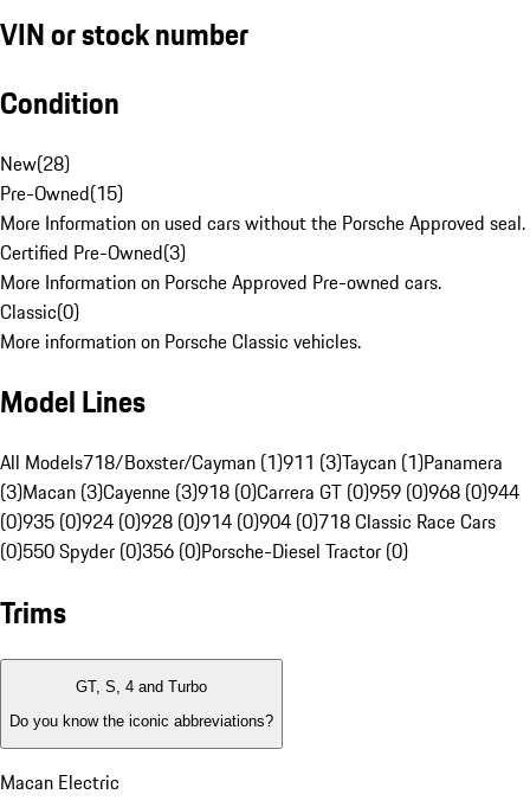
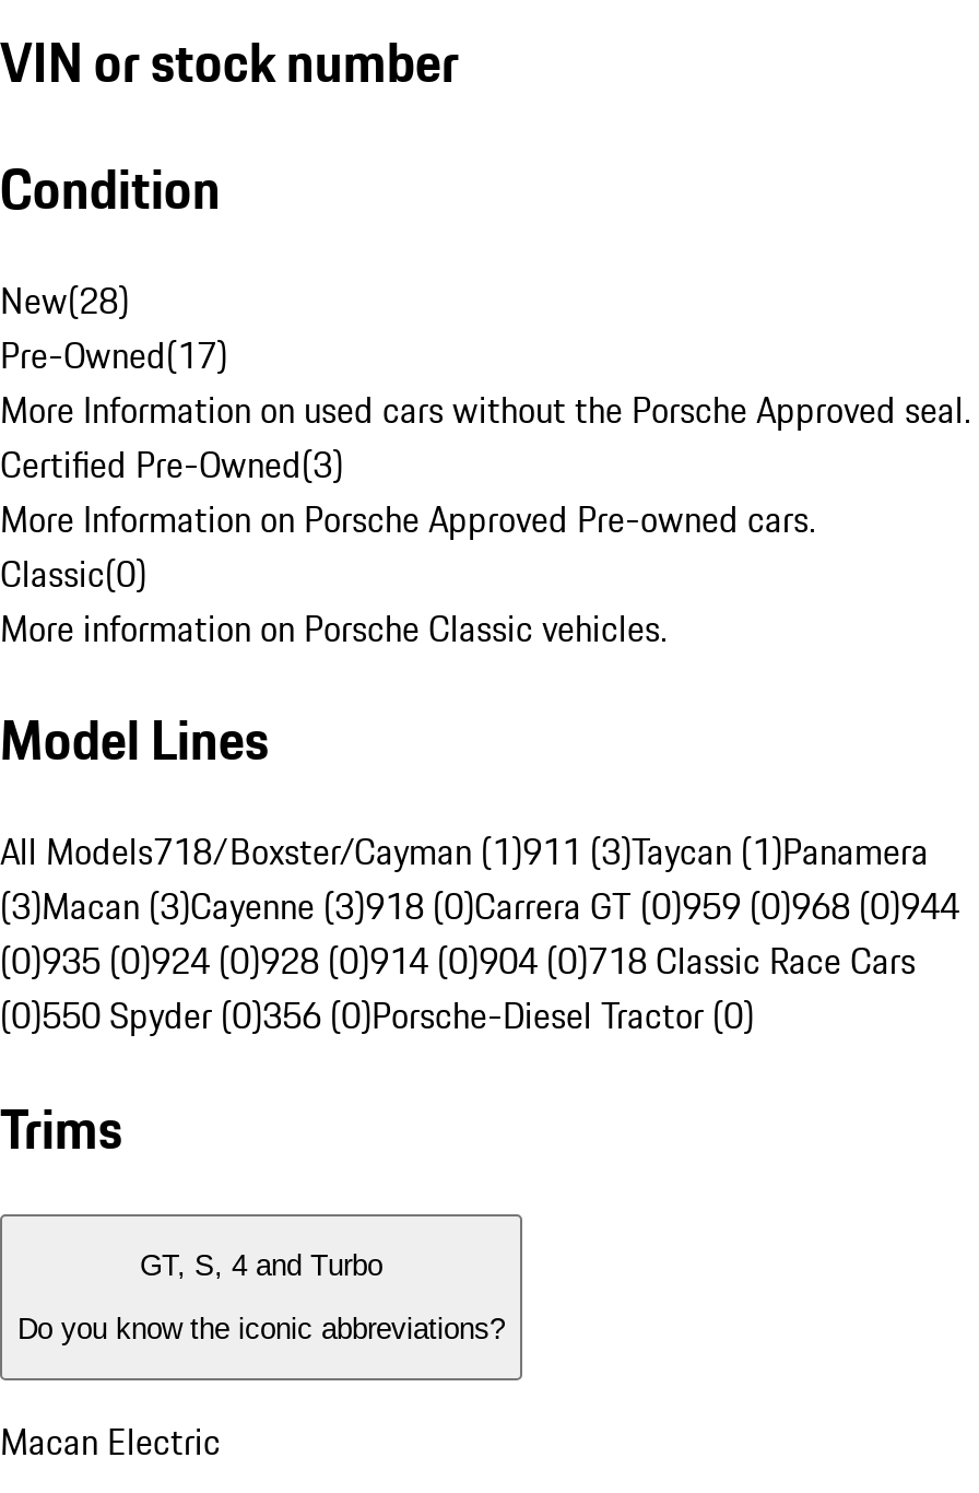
- Pre-Owned(15)
+ Pre-Owned(17)
